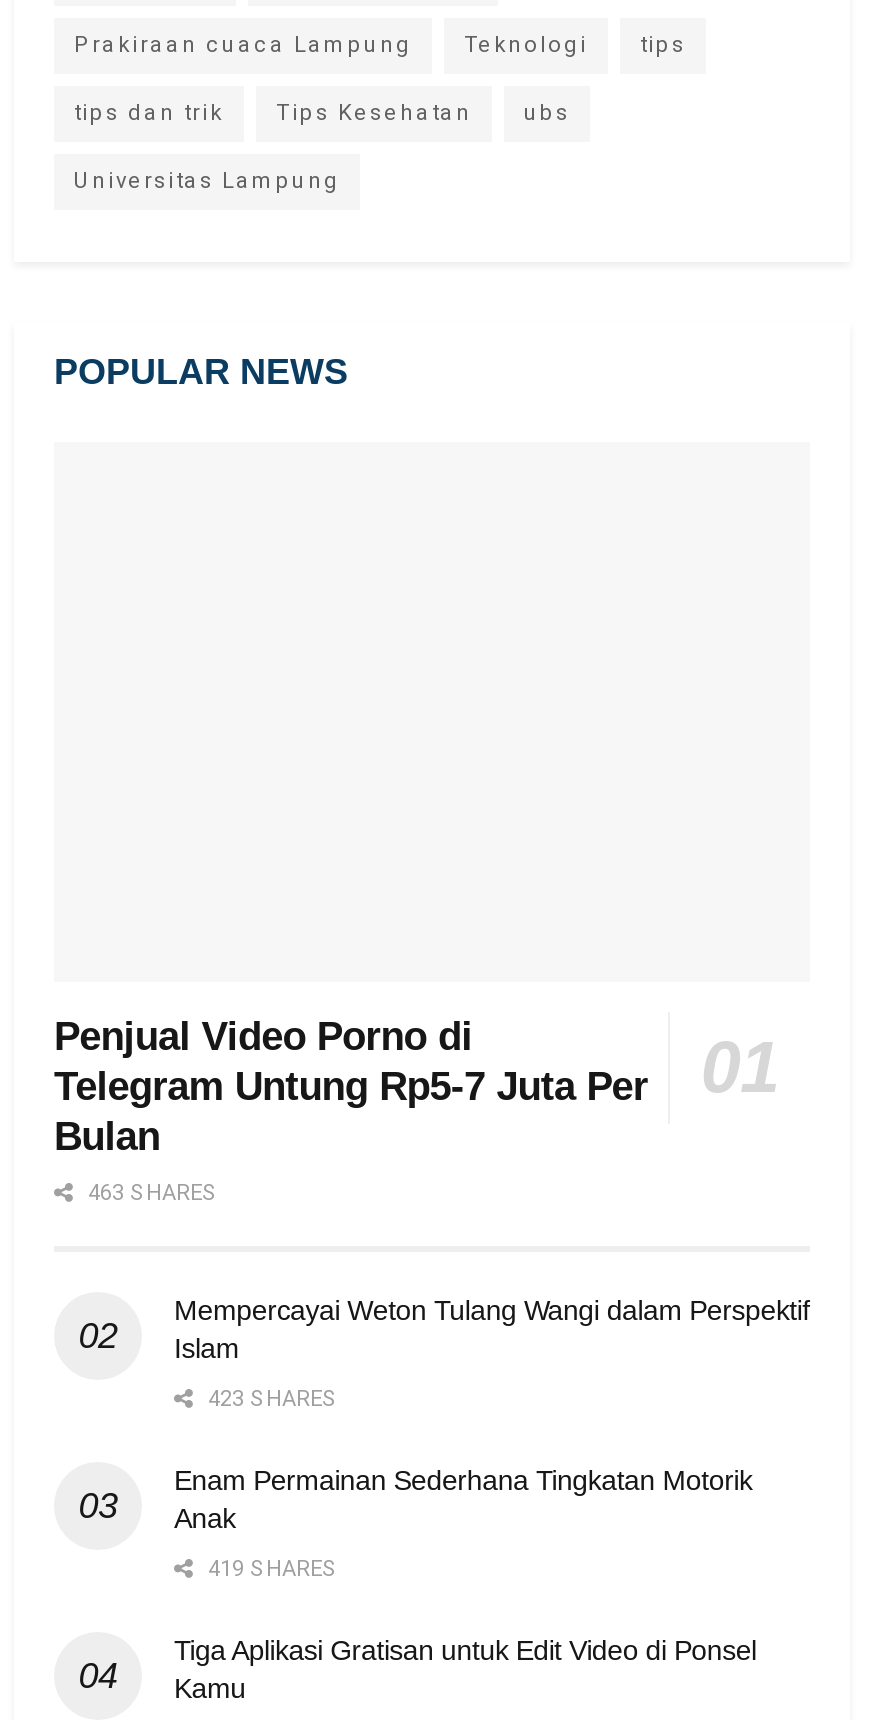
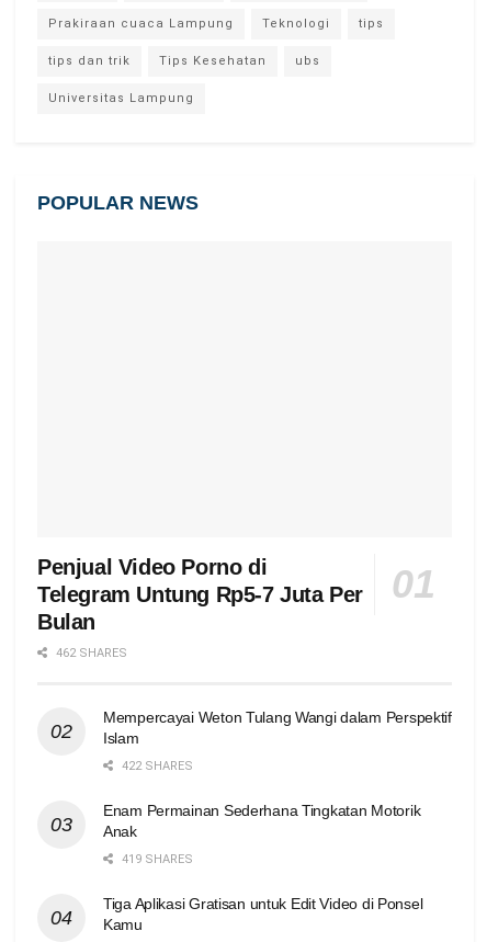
- 463 SHARES
+ 462 SHARES

- 423 SHARES
+ 422 SHARES
